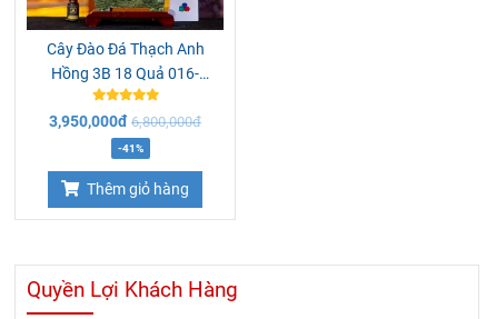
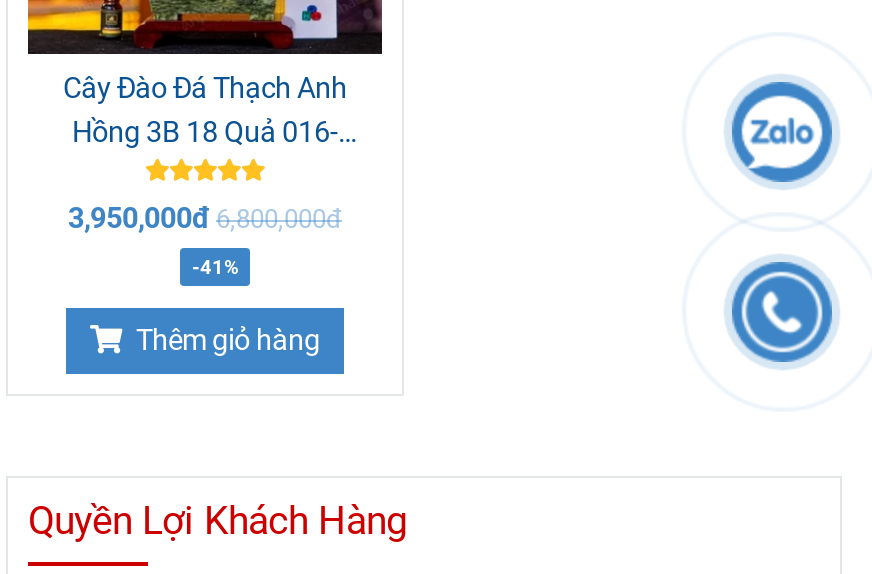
+ [image]

+ [image]
